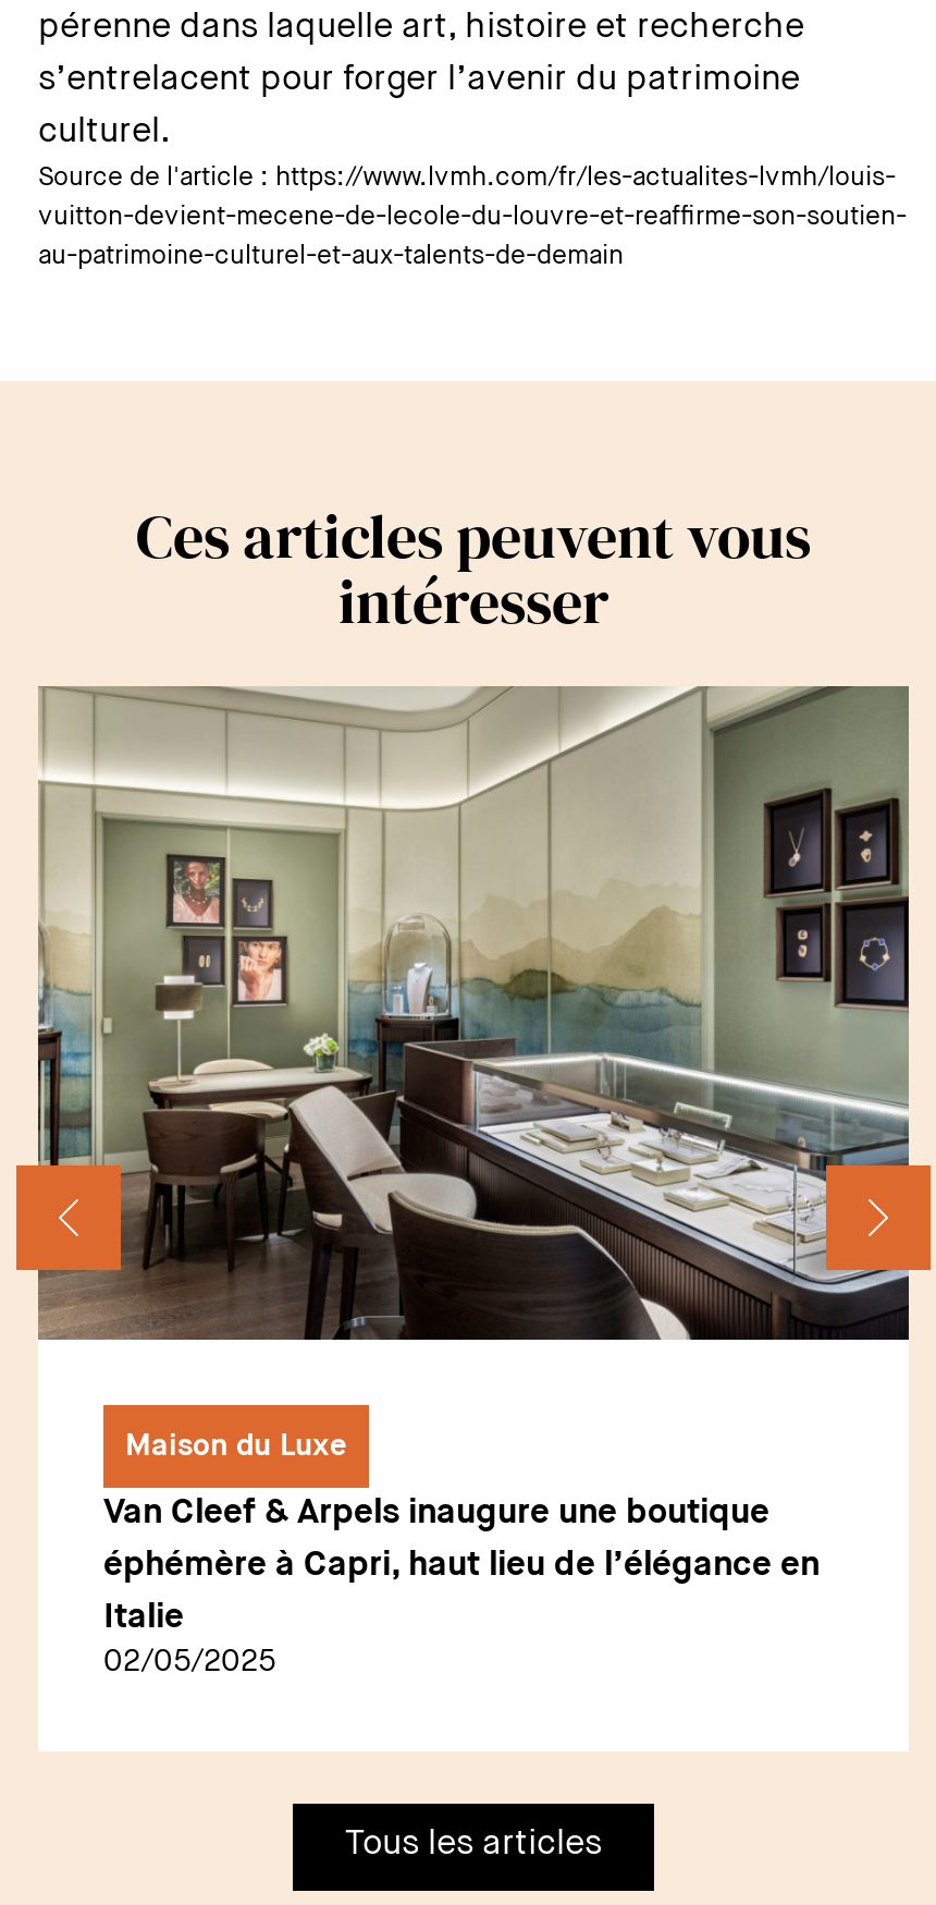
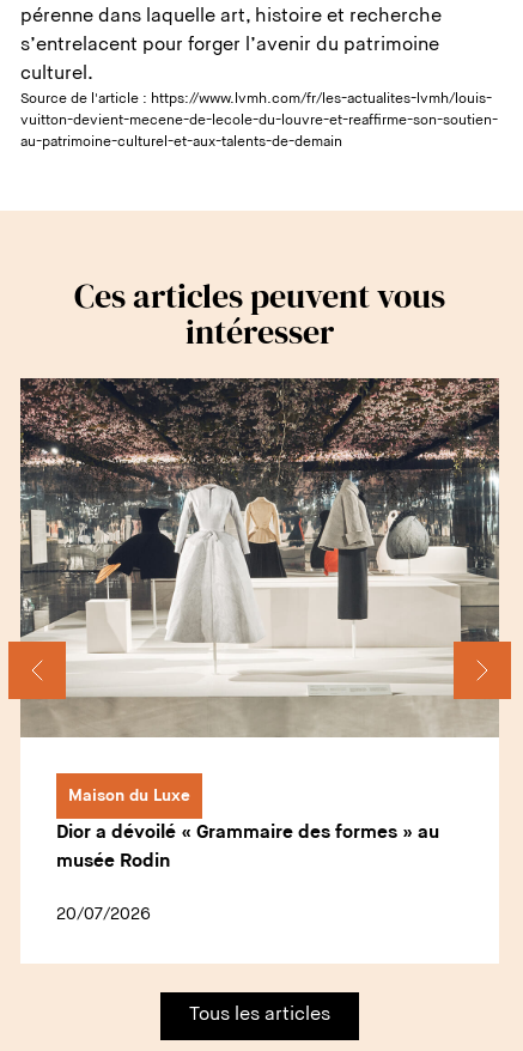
- [image]
+ [image]

- Van Cleef & Arpels inaugure une boutique
+ Dior a dévoilé « Grammaire des formes » au

- éphémère à Capri, haut lieu de l’élégance en
+ musée Rodin

- Italie
- 02/05/2025
+ 20/07/2026
